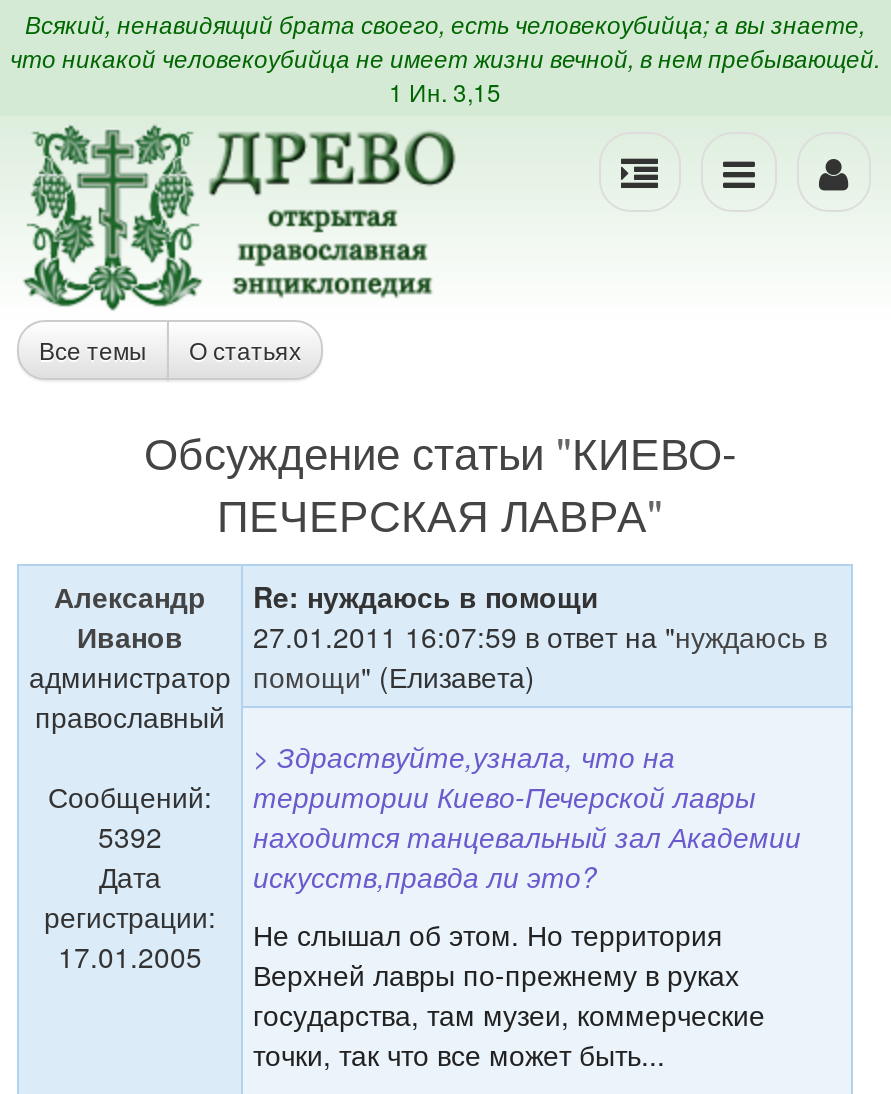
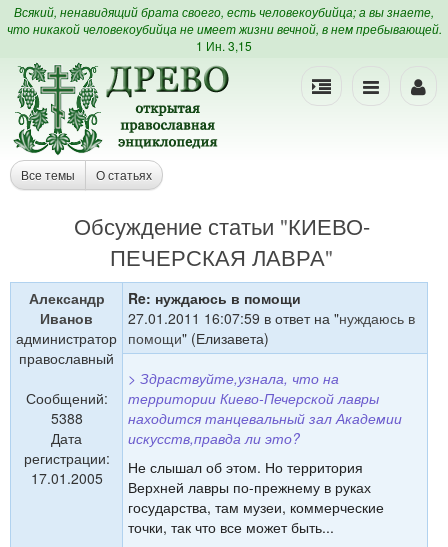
- 5392
+ 5388
